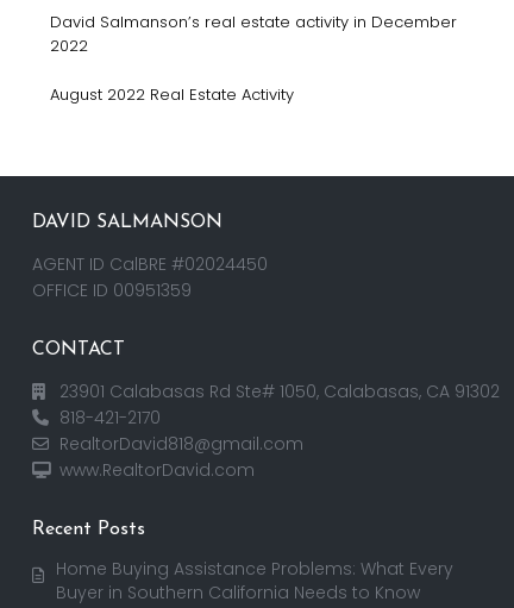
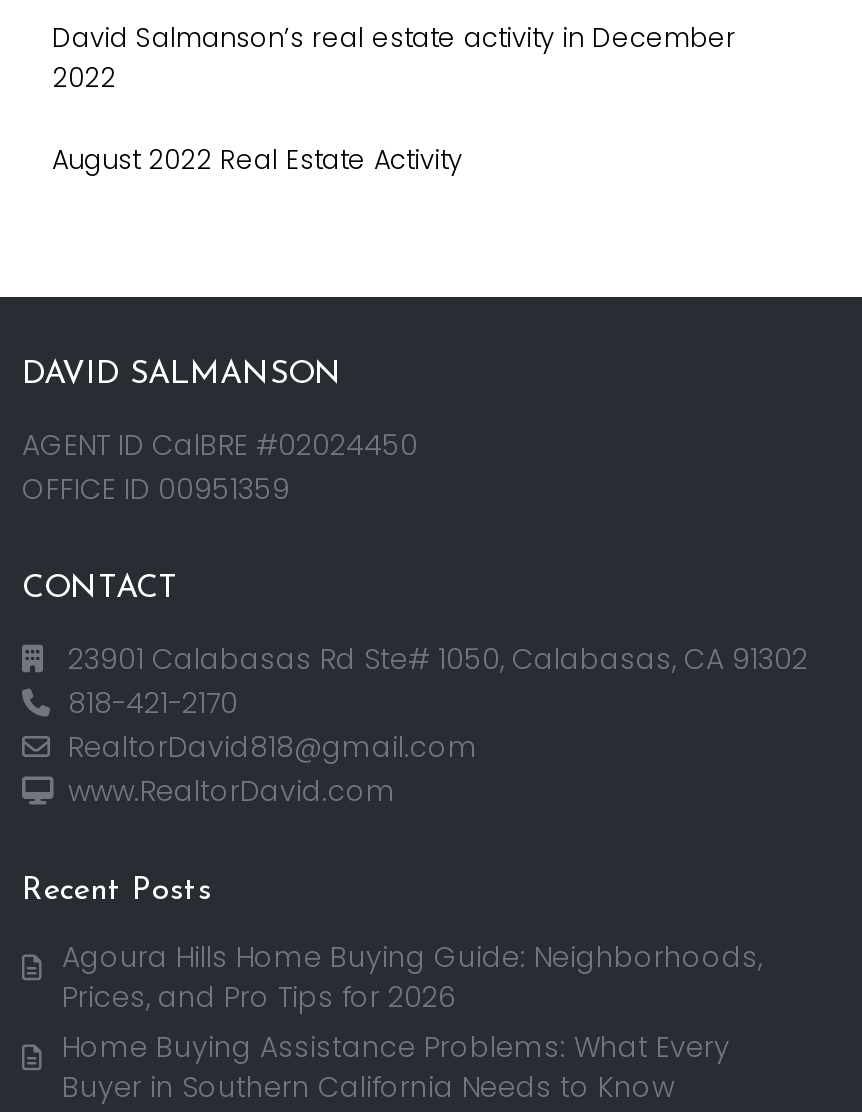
+ Agoura Hills Home Buying Guide: Neighborhoods,
+ Prices, and Pro Tips for 2026
